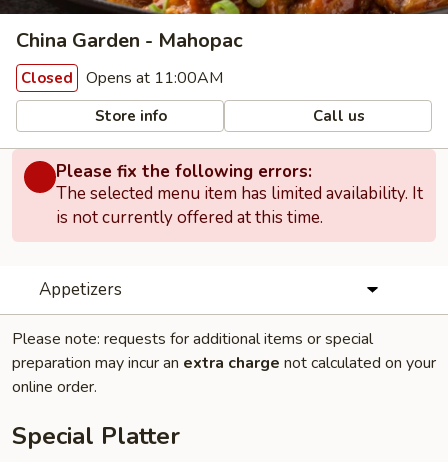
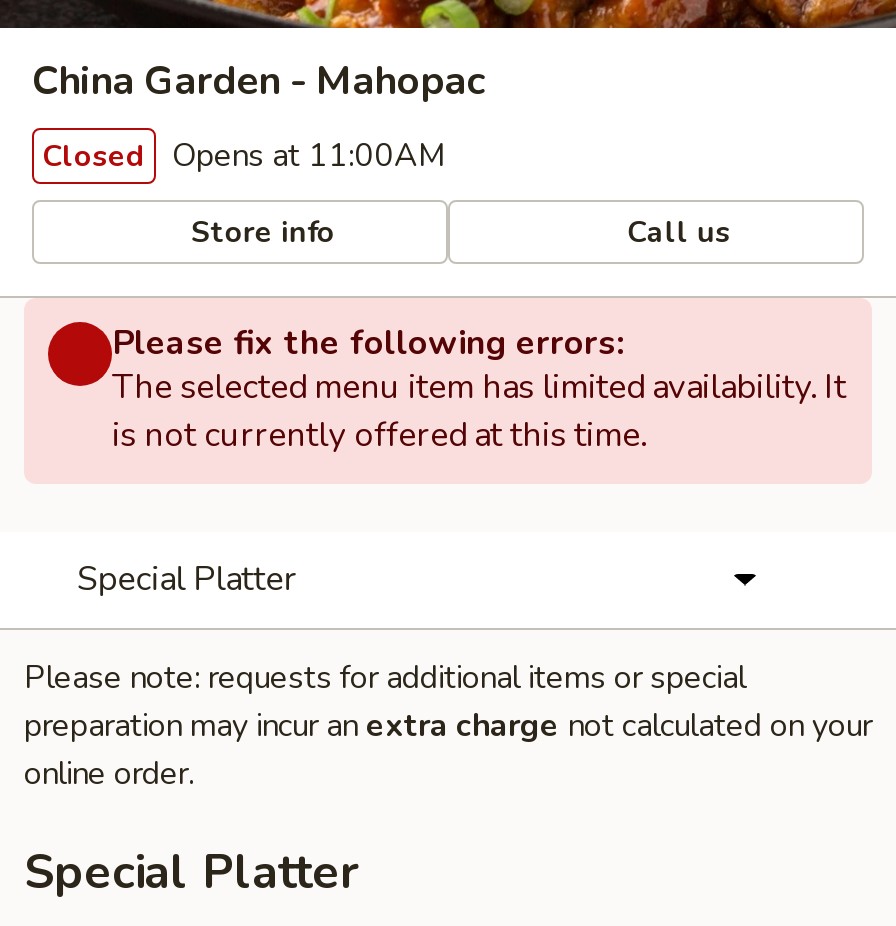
- Appetizers
+ Special Platter
